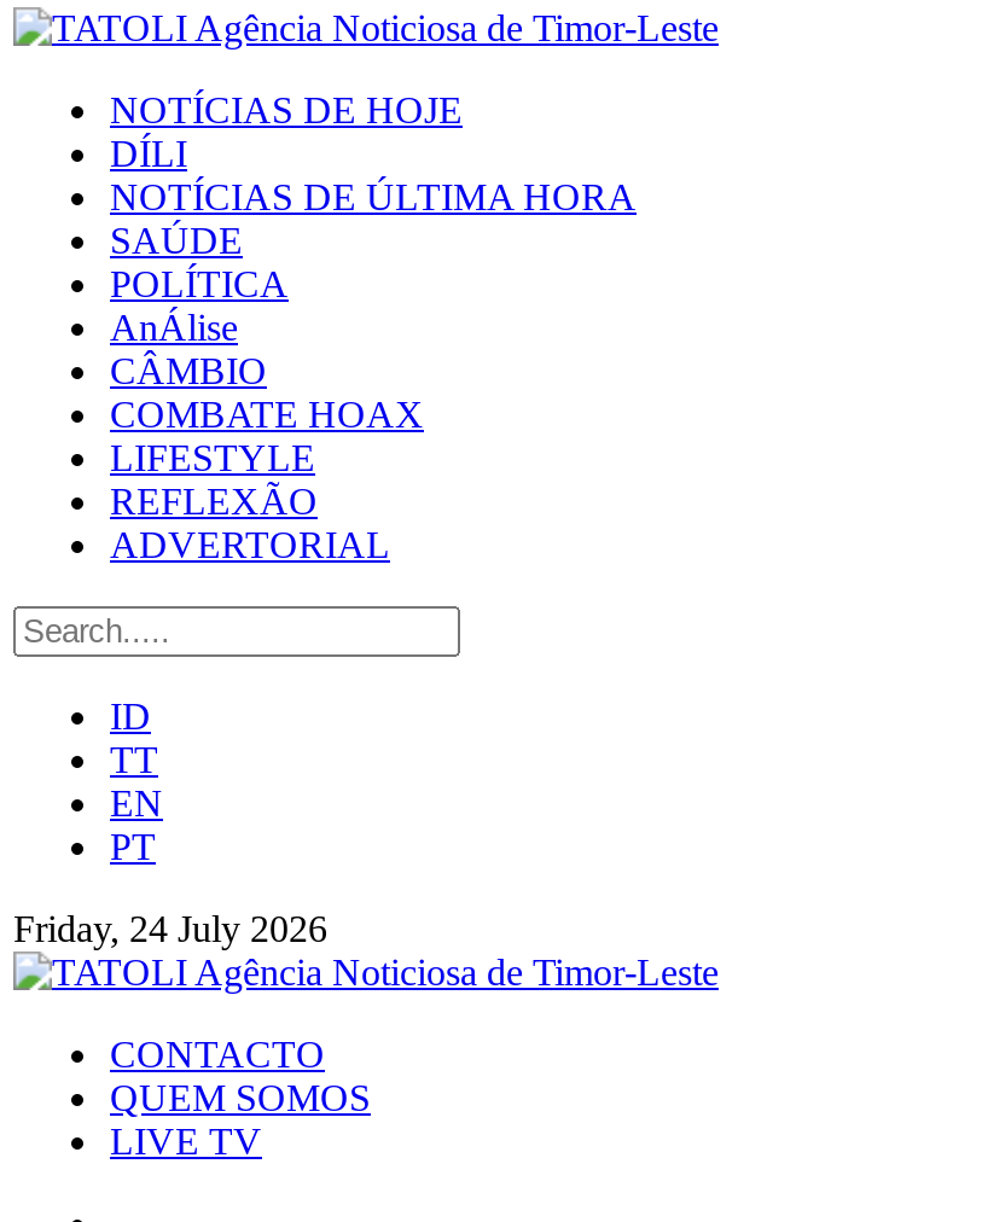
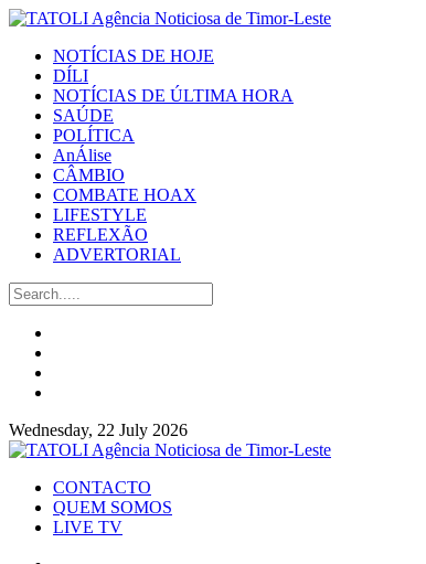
- ID
- TT
- EN
- PT
- Friday, 24 July 2026
+ Wednesday, 22 July 2026
